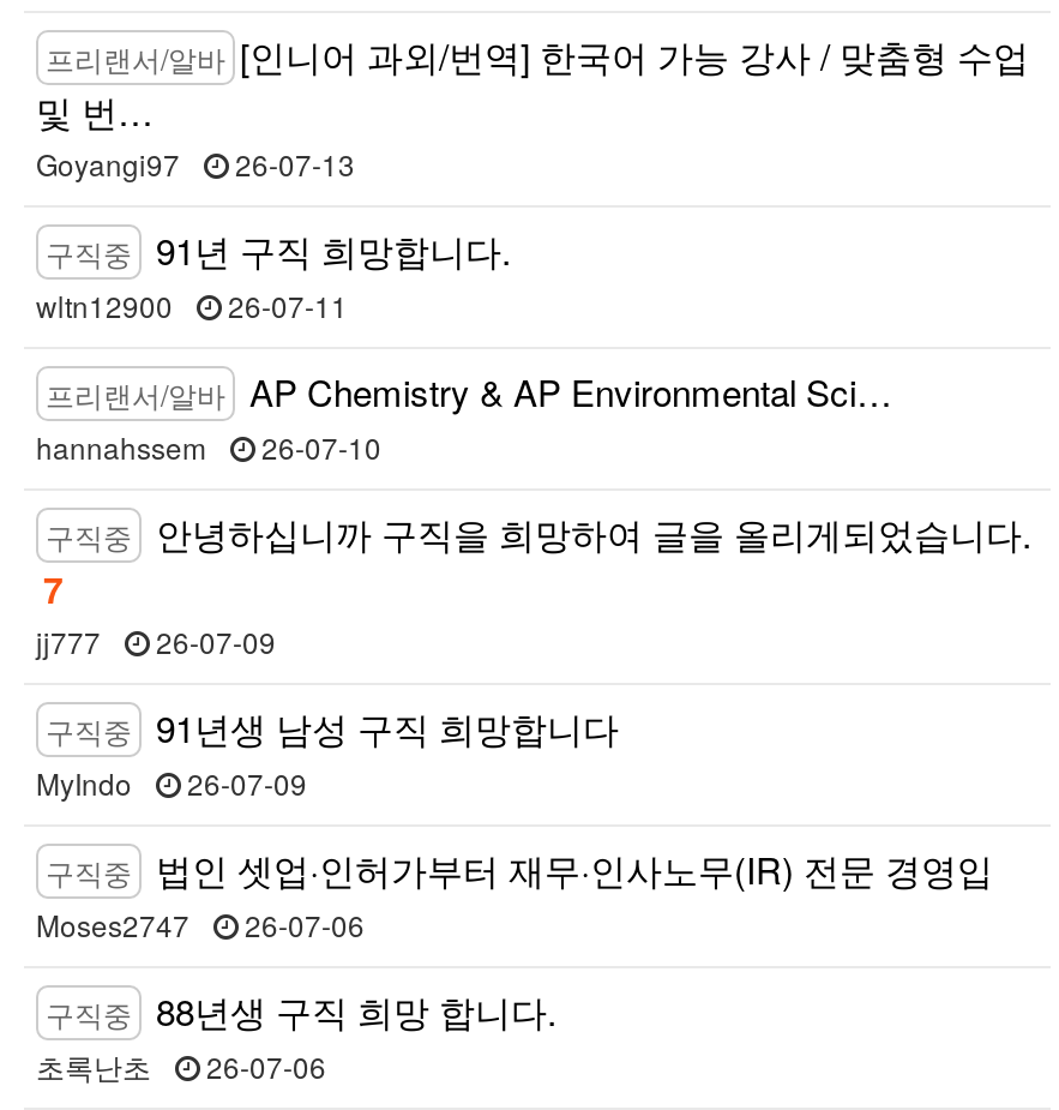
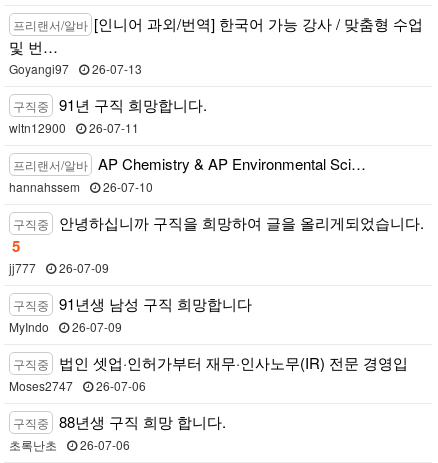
- 7
+ 5
